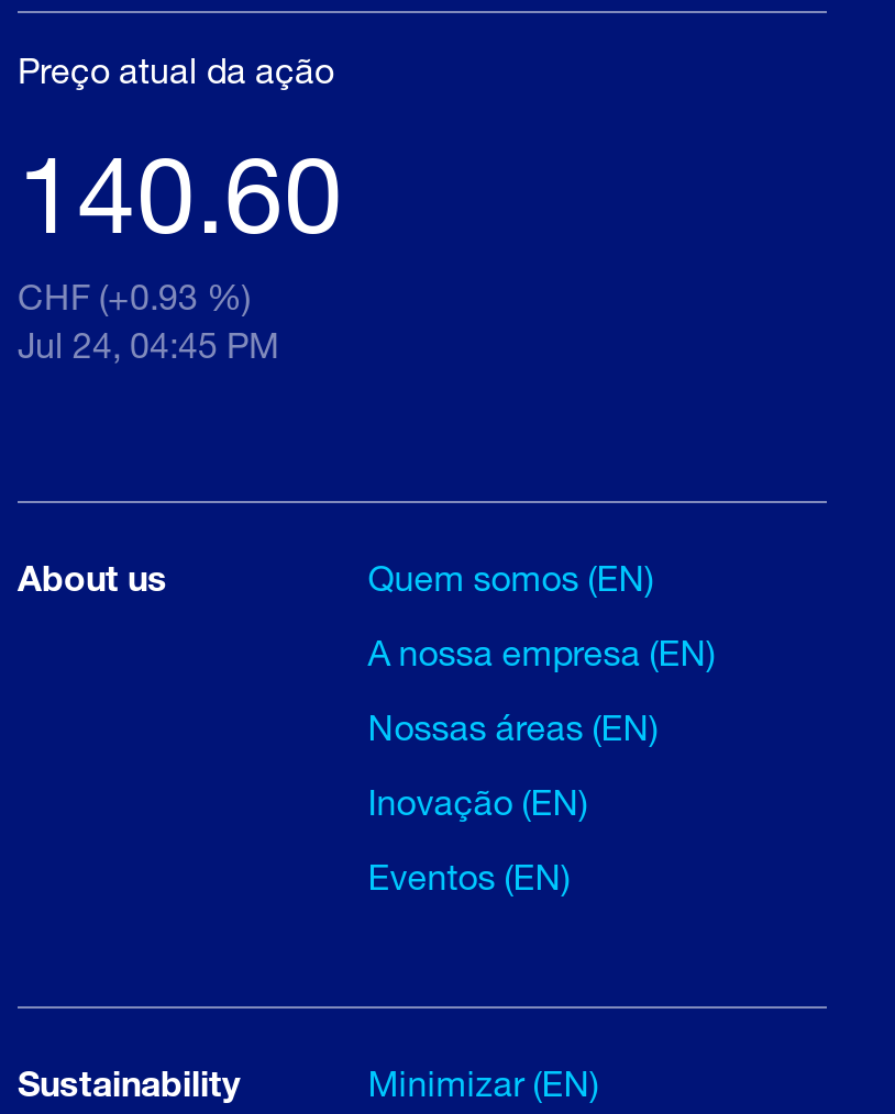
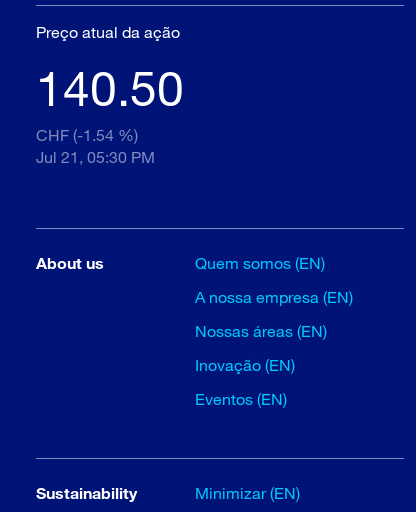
- 140.60
+ 140.50

- CHF (+0.93 %)
+ CHF (-1.54 %)

- Jul 24, 04:45 PM
+ Jul 21, 05:30 PM
